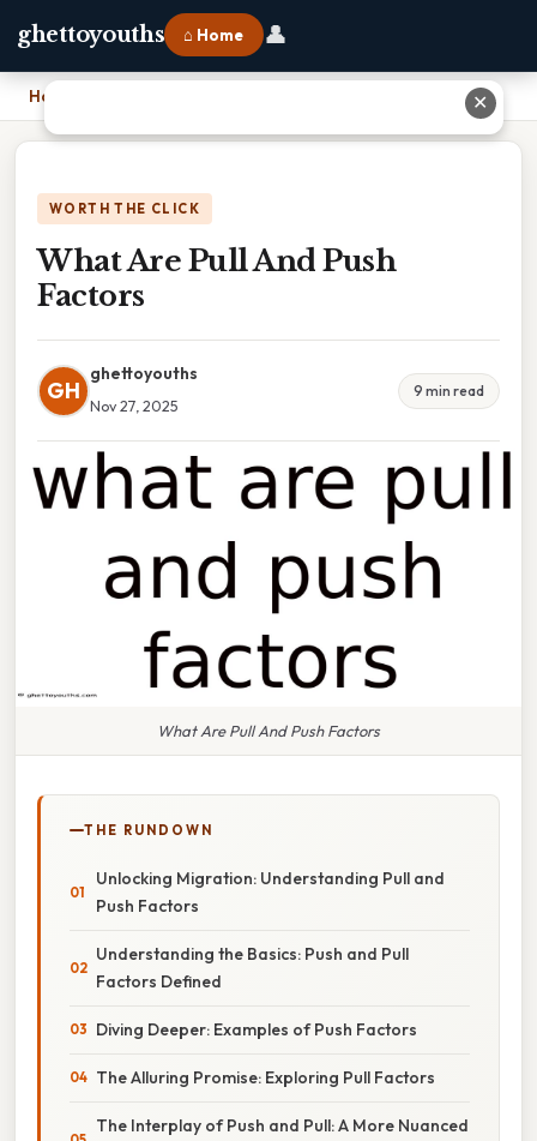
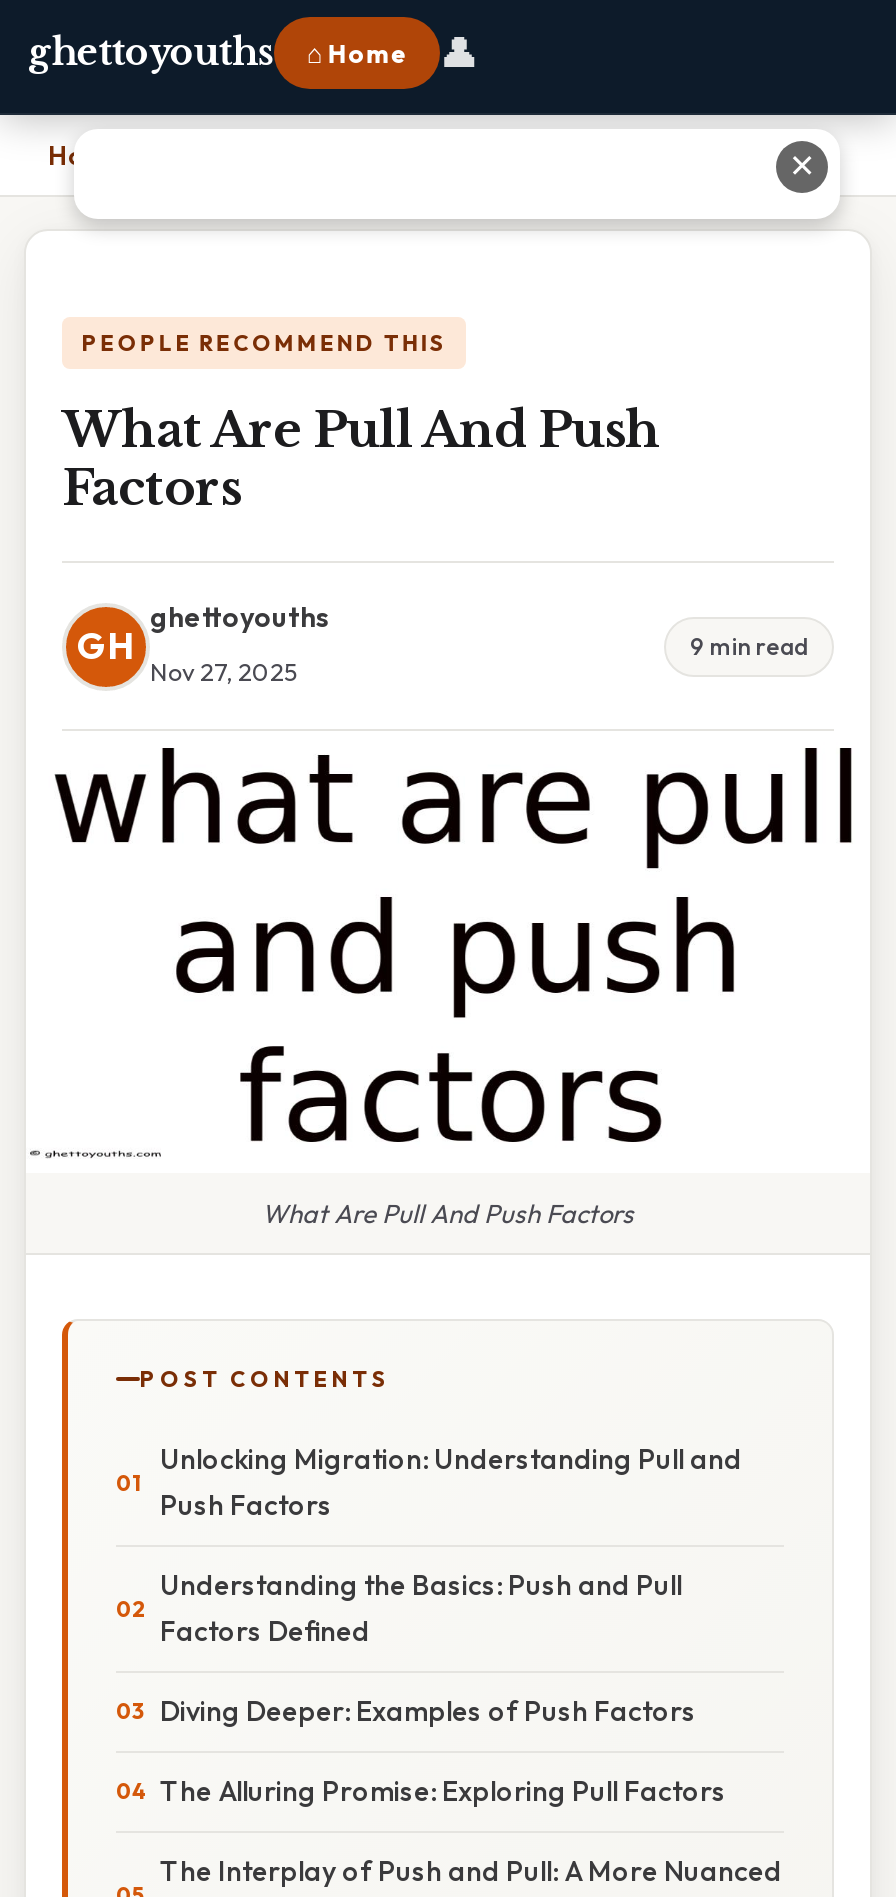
- WORTH THE CLICK
+ PEOPLE RECOMMEND THIS

- THE RUNDOWN
+ POST CONTENTS
